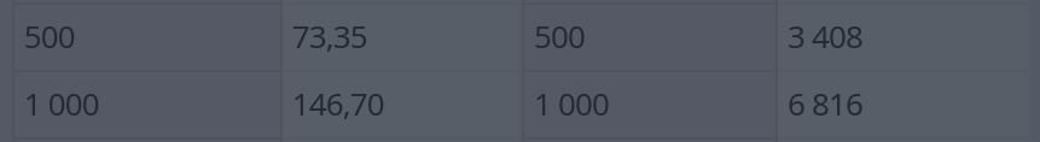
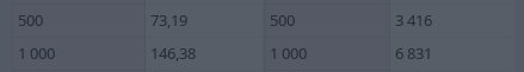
- 73,35
+ 73,19

- 3 408
+ 3 416

- 146,70
+ 146,38

- 6 816
+ 6 831
